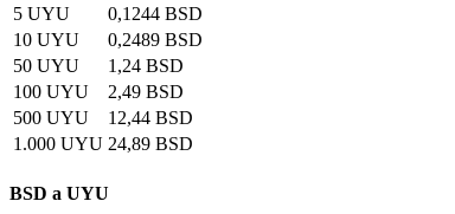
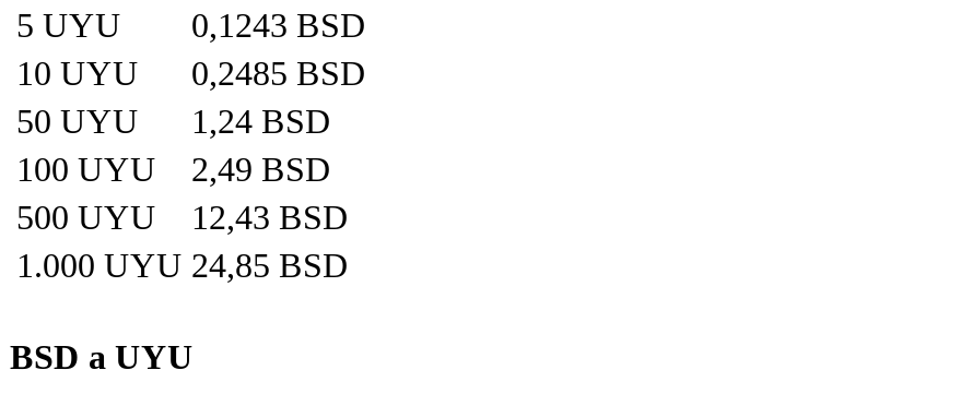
- 5 UYU 0,1244 BSD
+ 5 UYU 0,1243 BSD

- 10 UYU 0,2489 BSD
+ 10 UYU 0,2485 BSD

- 500 UYU 12,44 BSD
+ 500 UYU 12,43 BSD

- 1.000 UYU 24,89 BSD
+ 1.000 UYU 24,85 BSD
